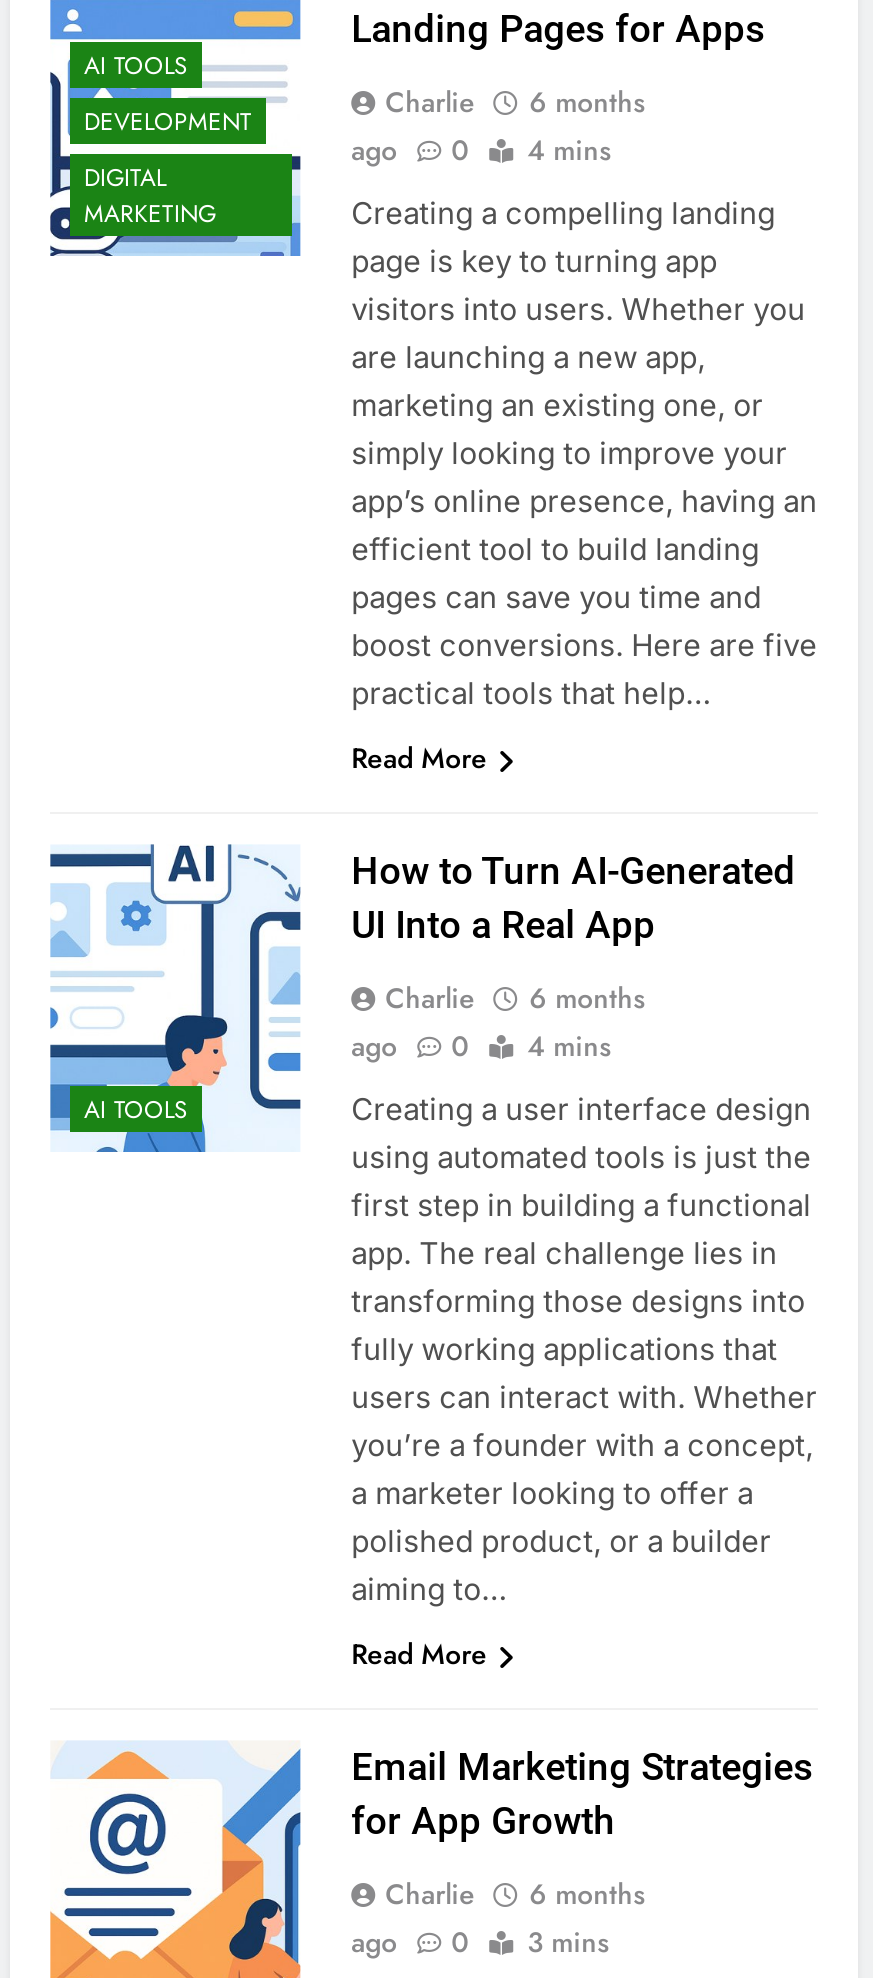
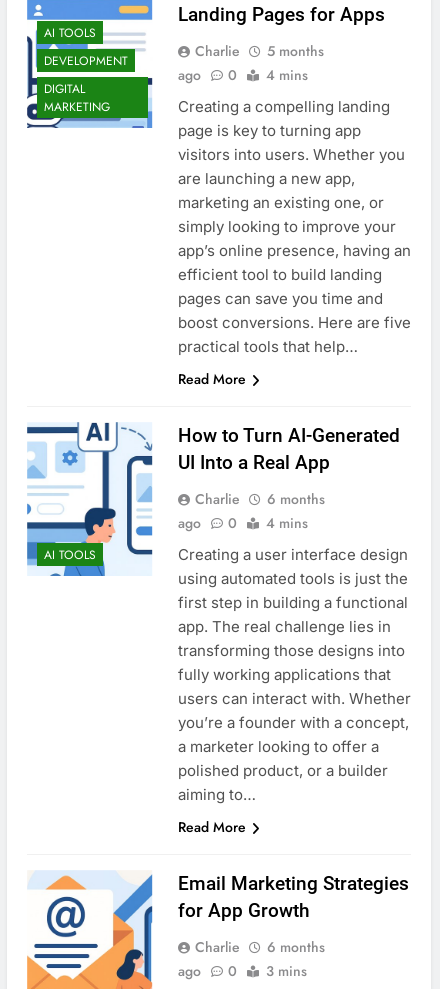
- Charlie 6 months
+ Charlie 5 months
